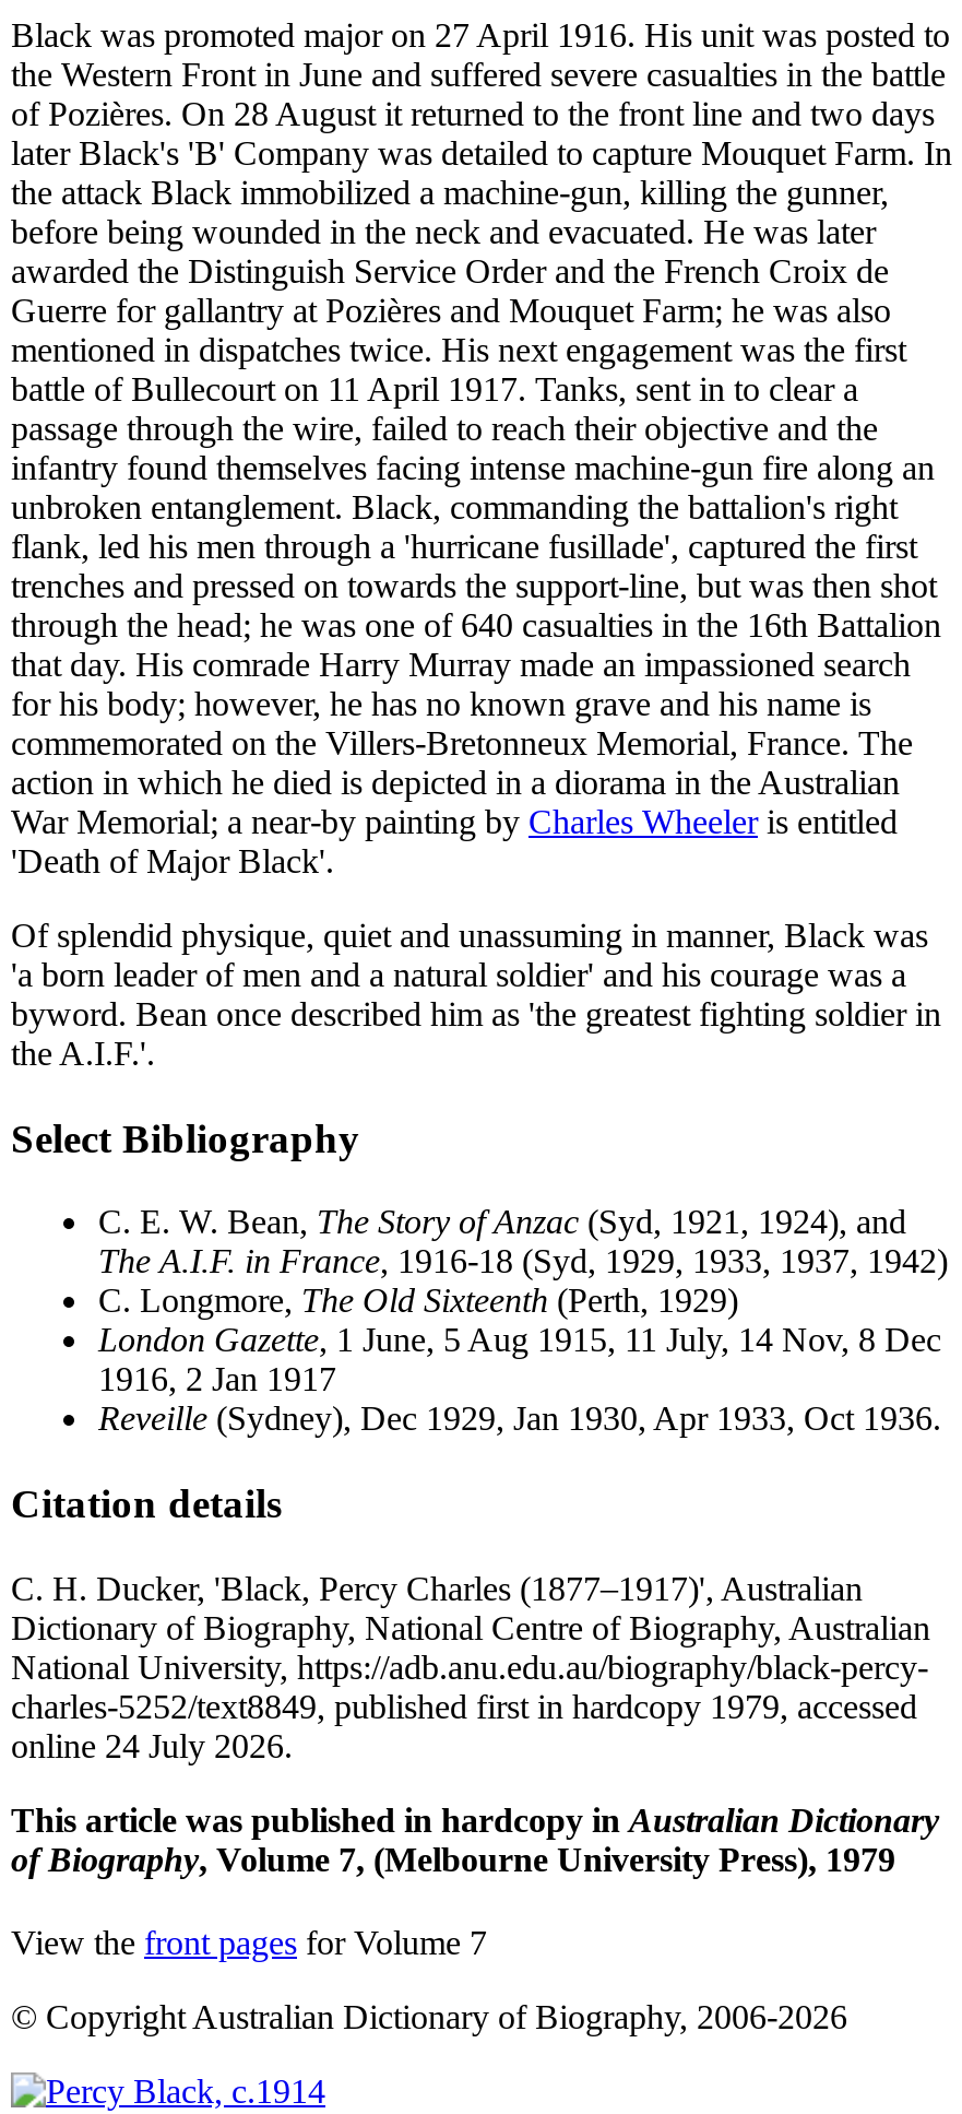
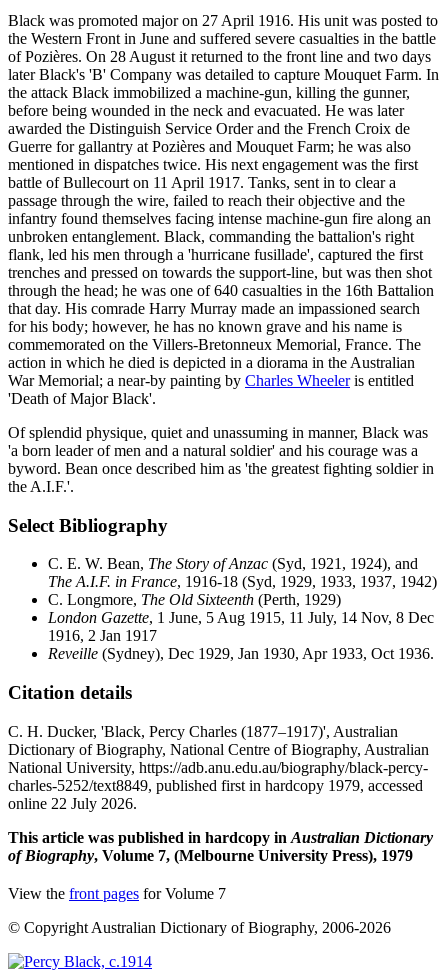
- online 24 July 2026.
+ online 22 July 2026.
